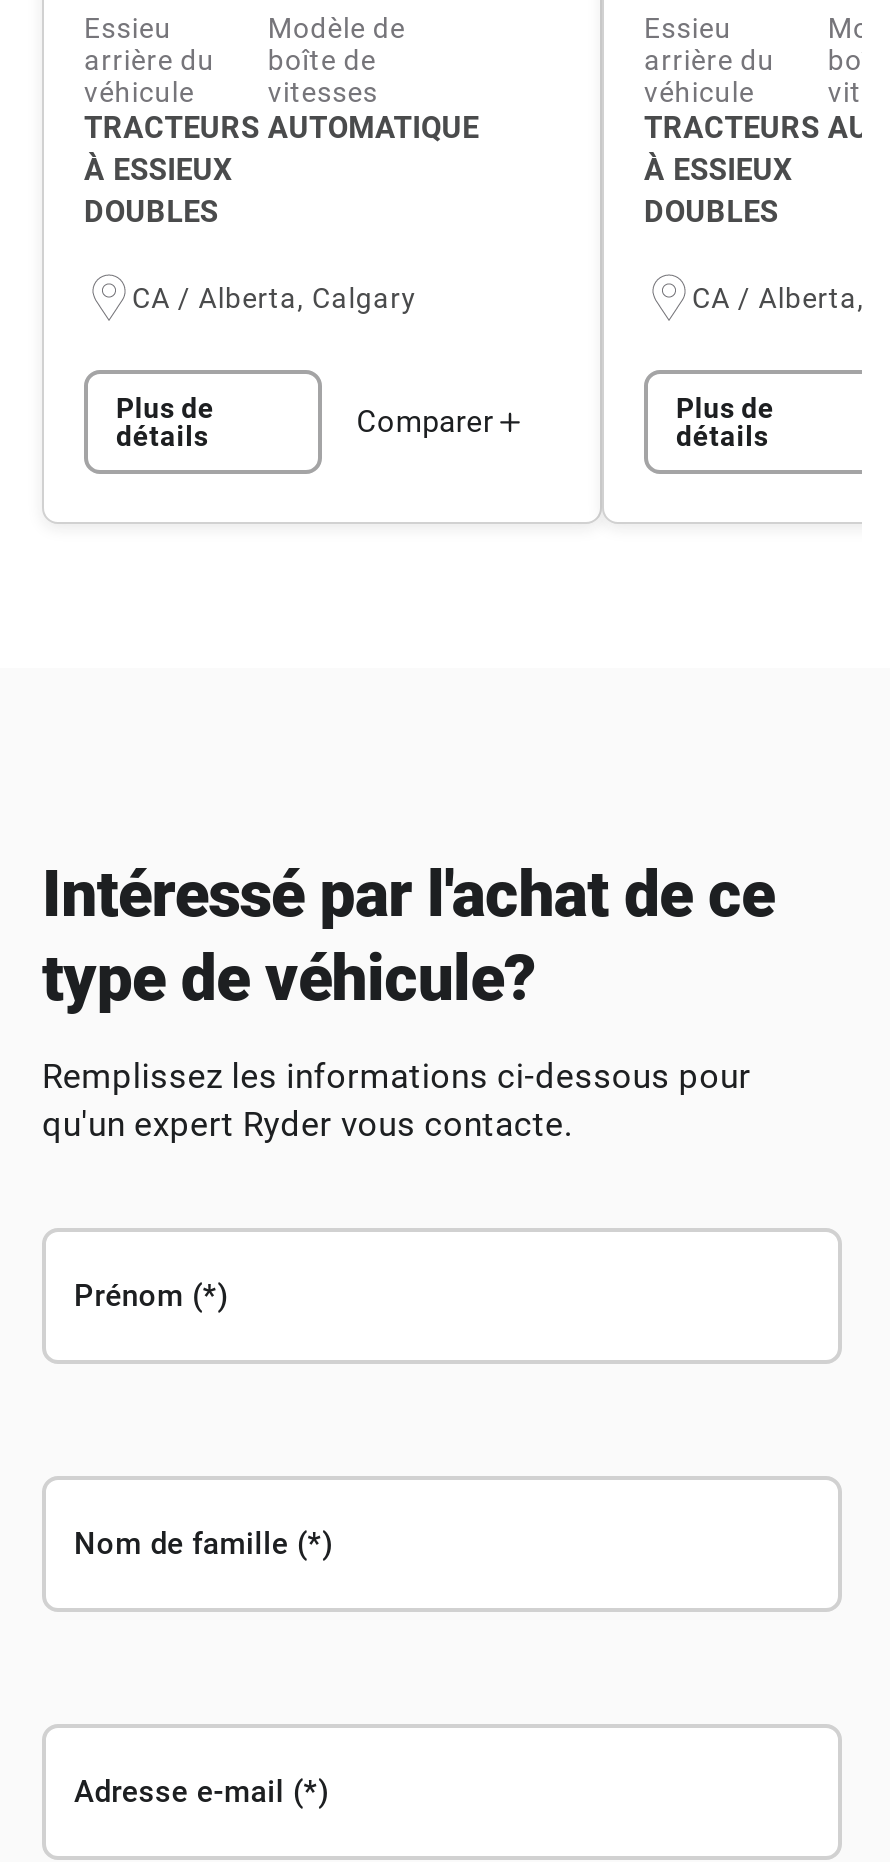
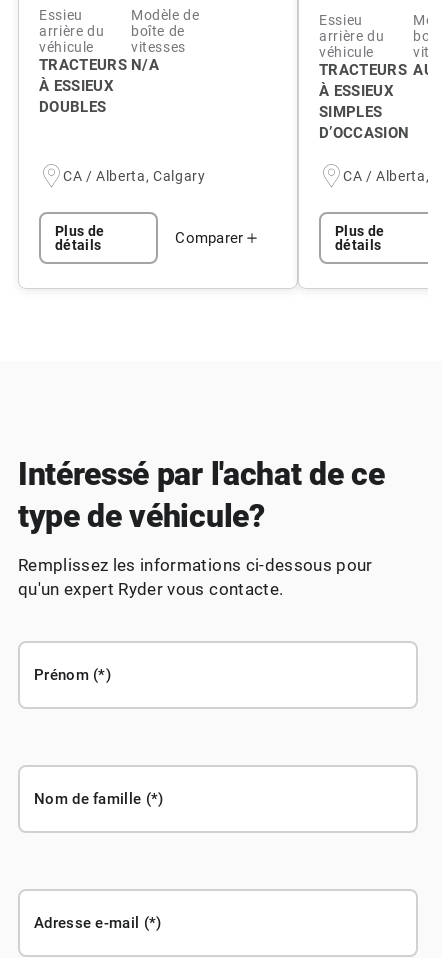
- AUTOMATIQUE
+ N/A

- DOUBLES
+ SIMPLES
+ D’OCCASION
